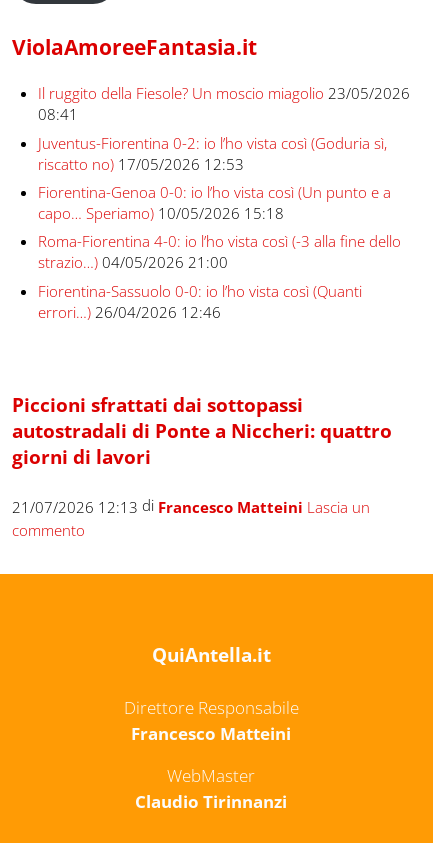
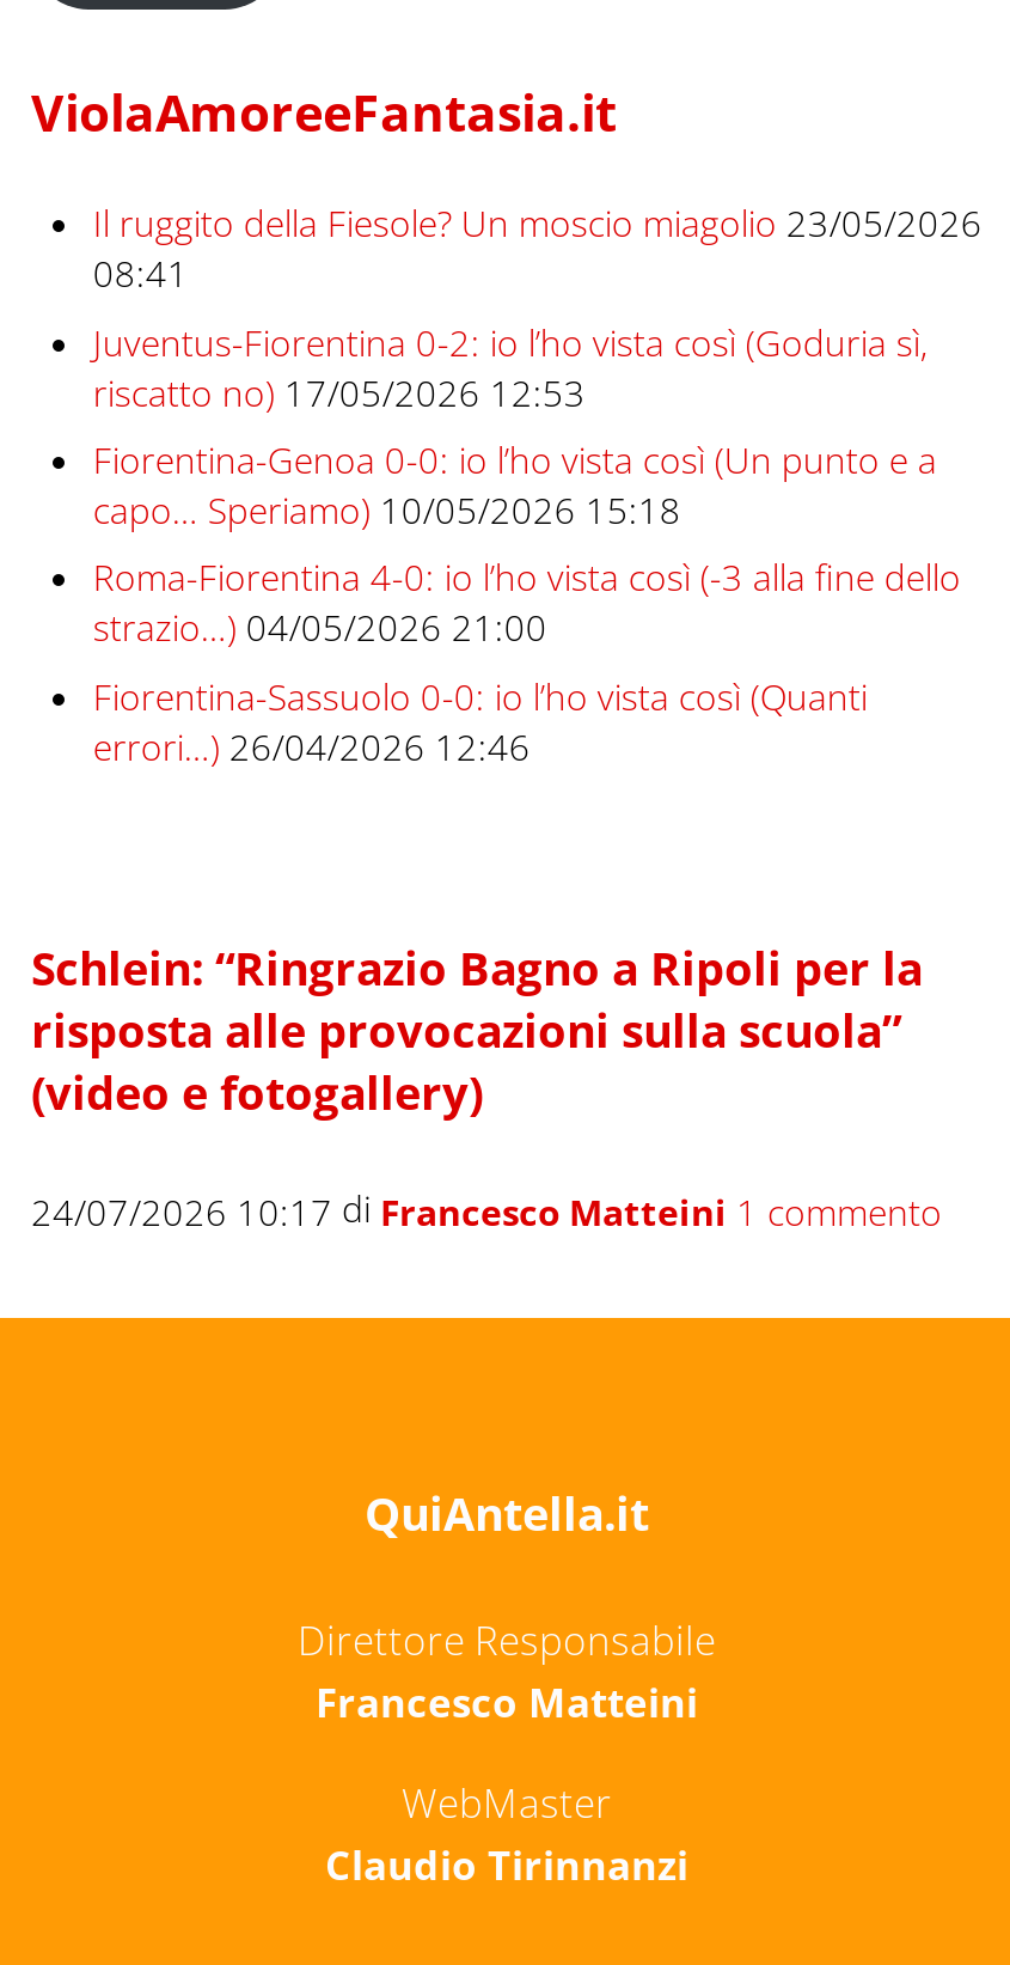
- Piccioni sfrattati dai sottopassi
- autostradali di Ponte a Niccheri: quattro
- giorni di lavori
+ Schlein: “Ringrazio Bagno a Ripoli per la
+ risposta alle provocazioni sulla scuola”
+ (video e fotogallery)

- 21/07/2026 12:13 di Francesco Matteini Lascia un
- commento
+ 24/07/2026 10:17 di Francesco Matteini 1 commento
